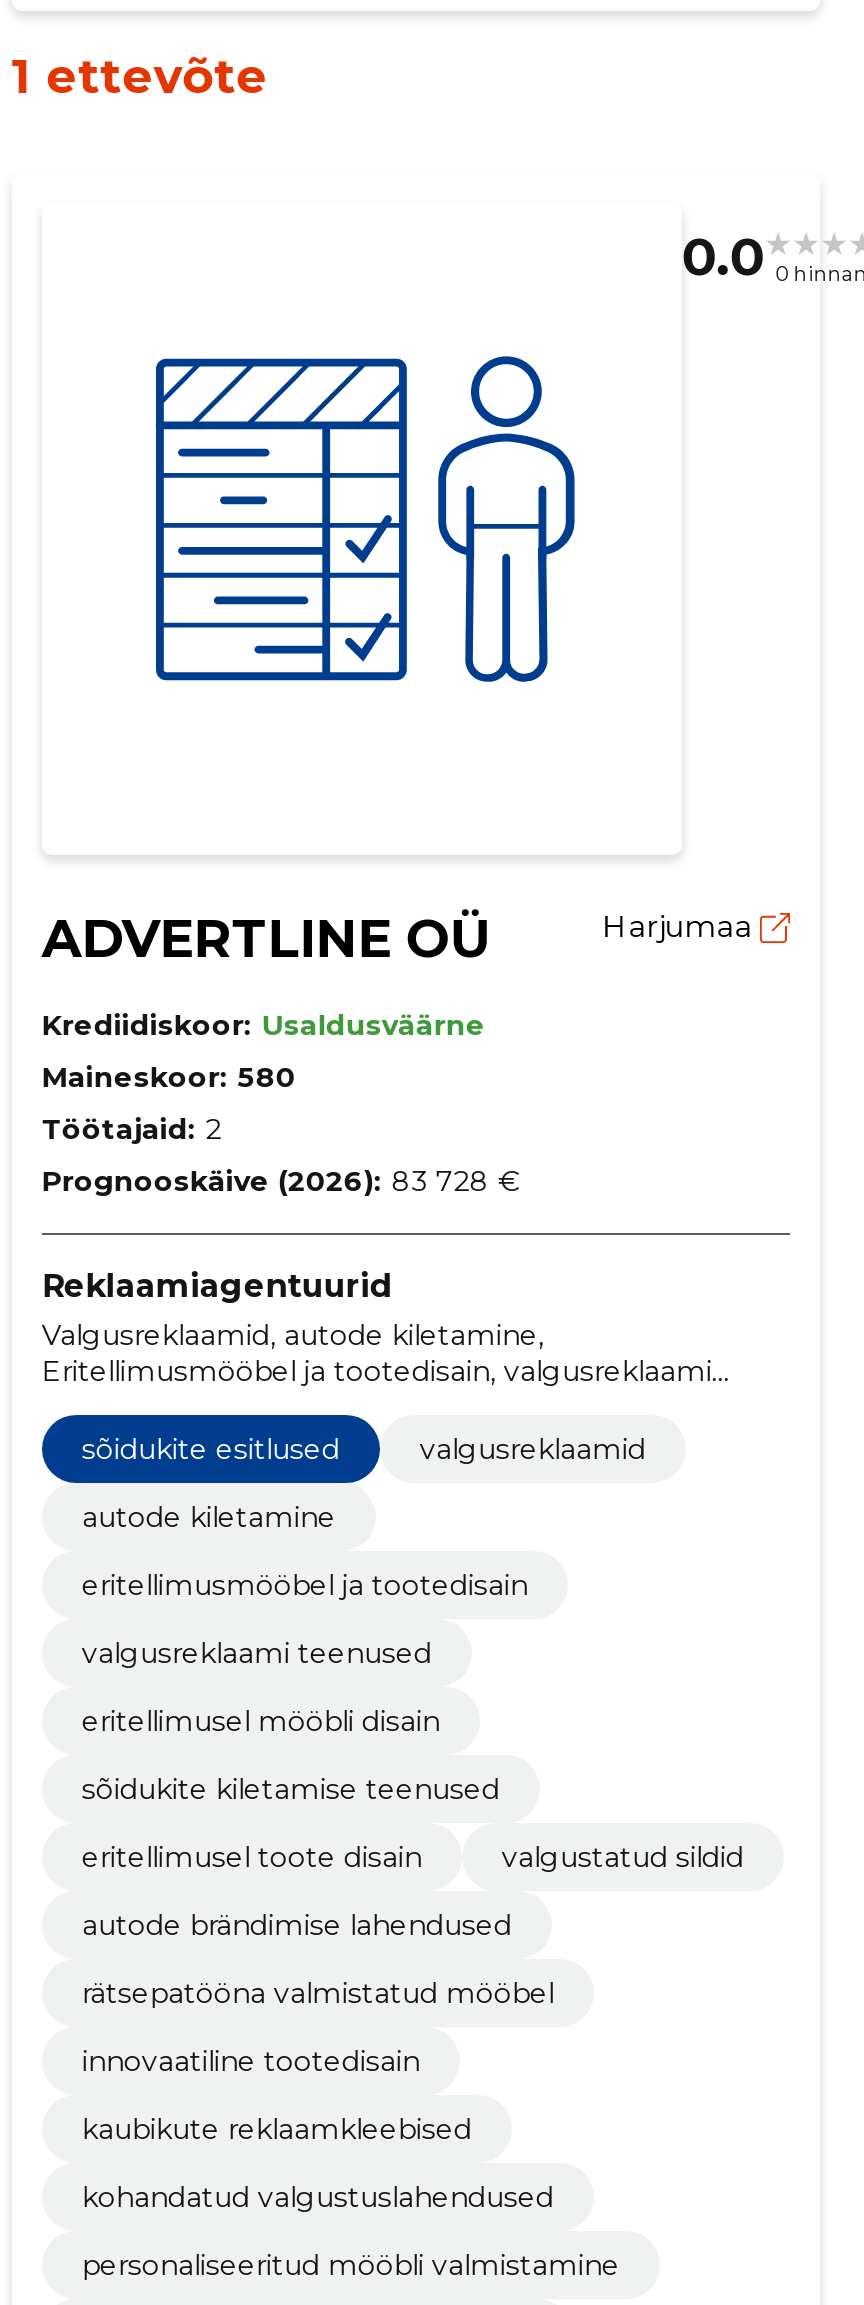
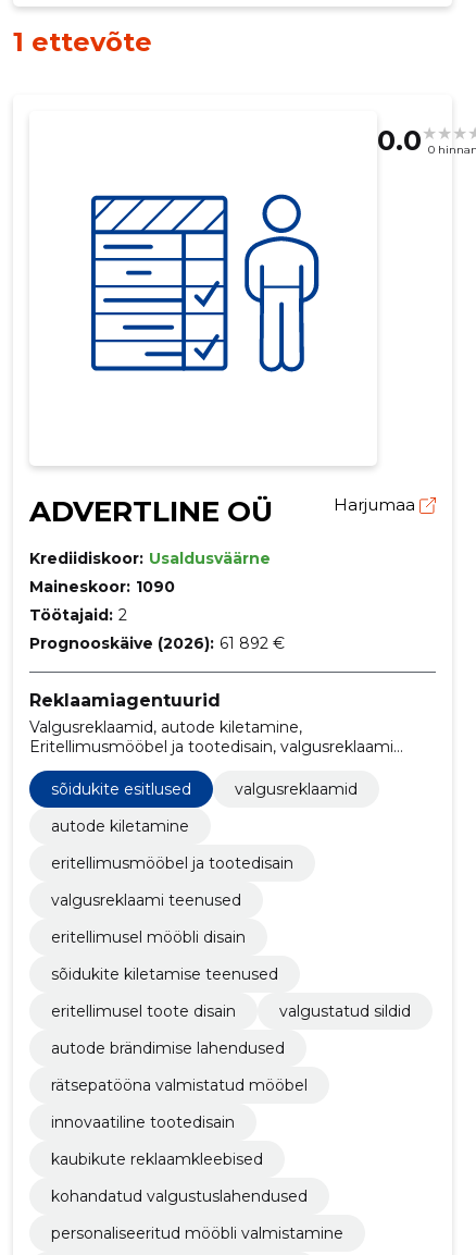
- Maineskoor: 580
+ Maineskoor: 1090

- Prognooskäive (2026): 83 728 €
+ Prognooskäive (2026): 61 892 €
